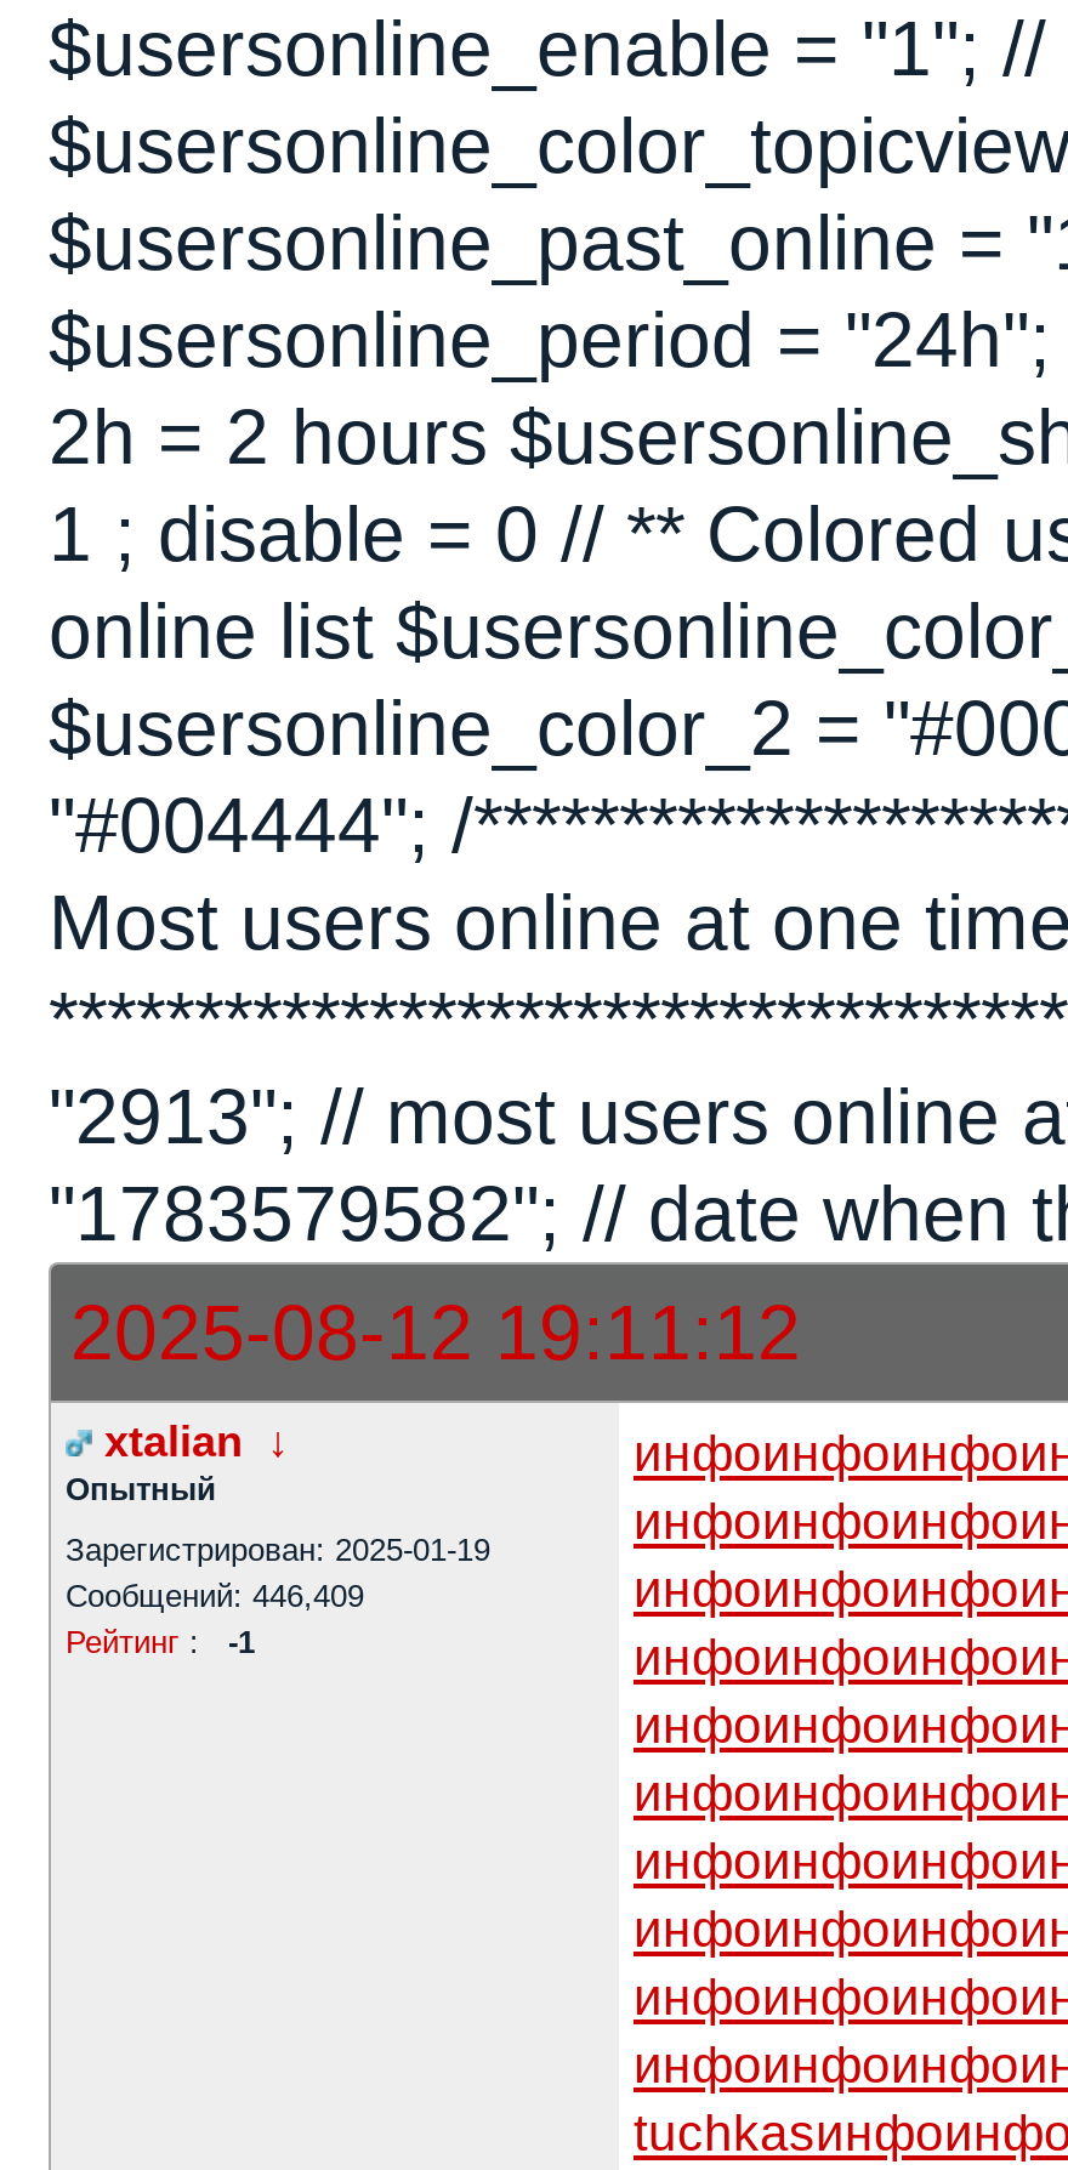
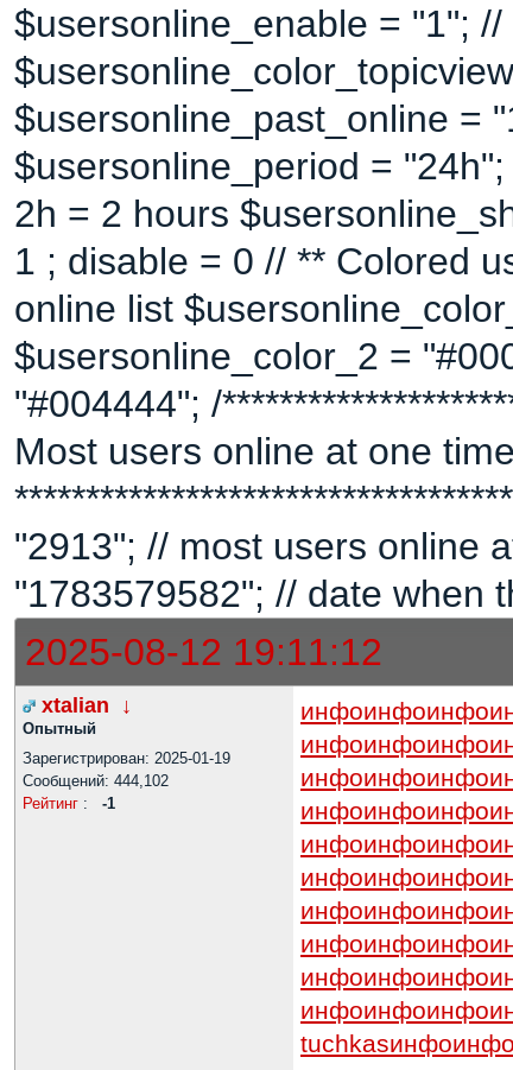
- Сообщений: 446,409
+ Сообщений: 444,102
